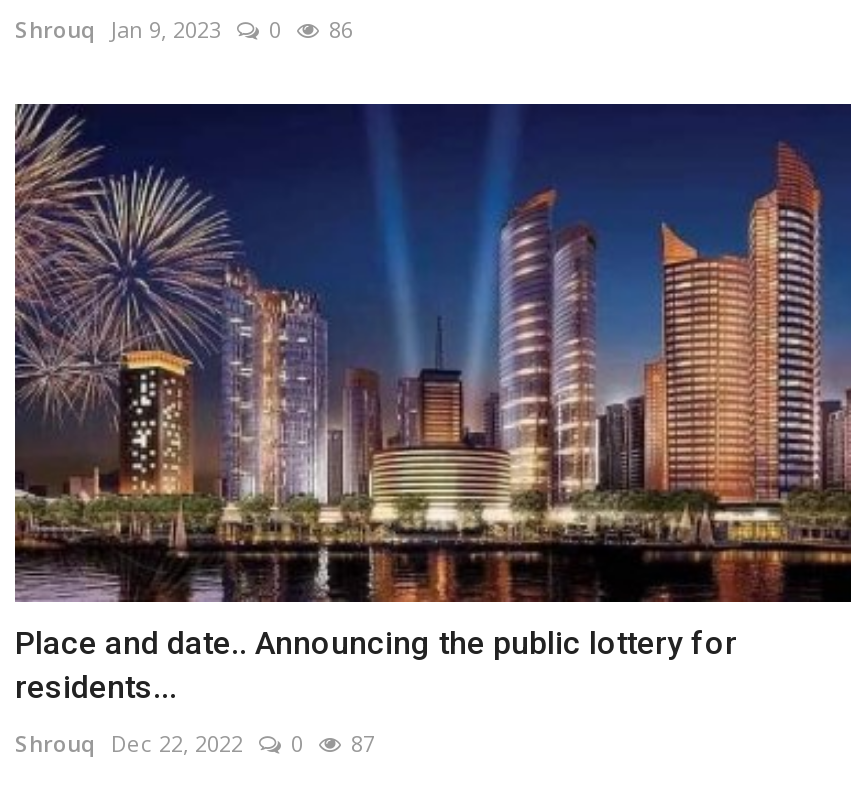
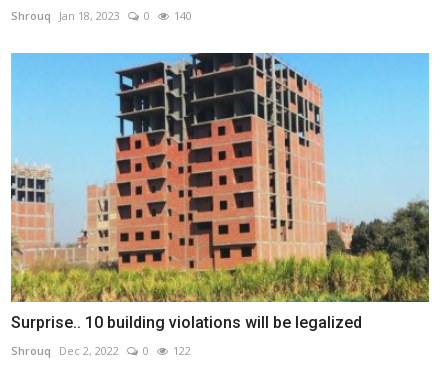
- Shrouq Jan 9, 2023
+ Shrouq Jan 18, 2023

- 86
+ 140

- [image]
- Place and date.. Announcing the public lottery for
- residents...
+ [image]
+ Surprise.. 10 building violations will be legalized

- Shrouq Dec 22, 2022
+ Shrouq Dec 2, 2022

- 87
+ 122
